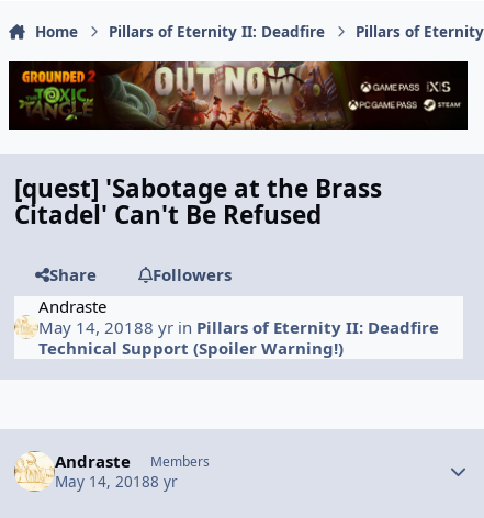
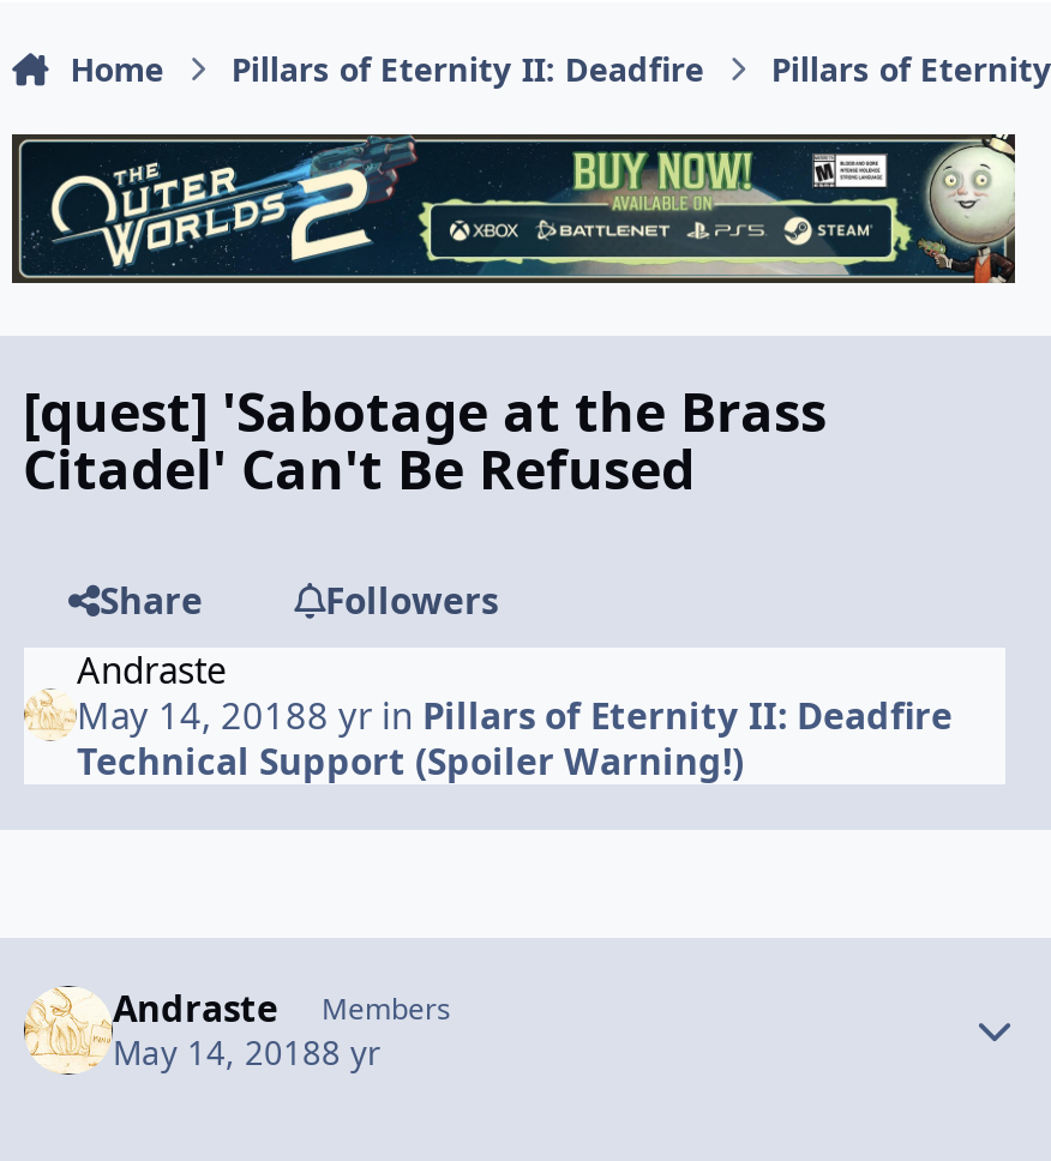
- [image]
+ [image]
